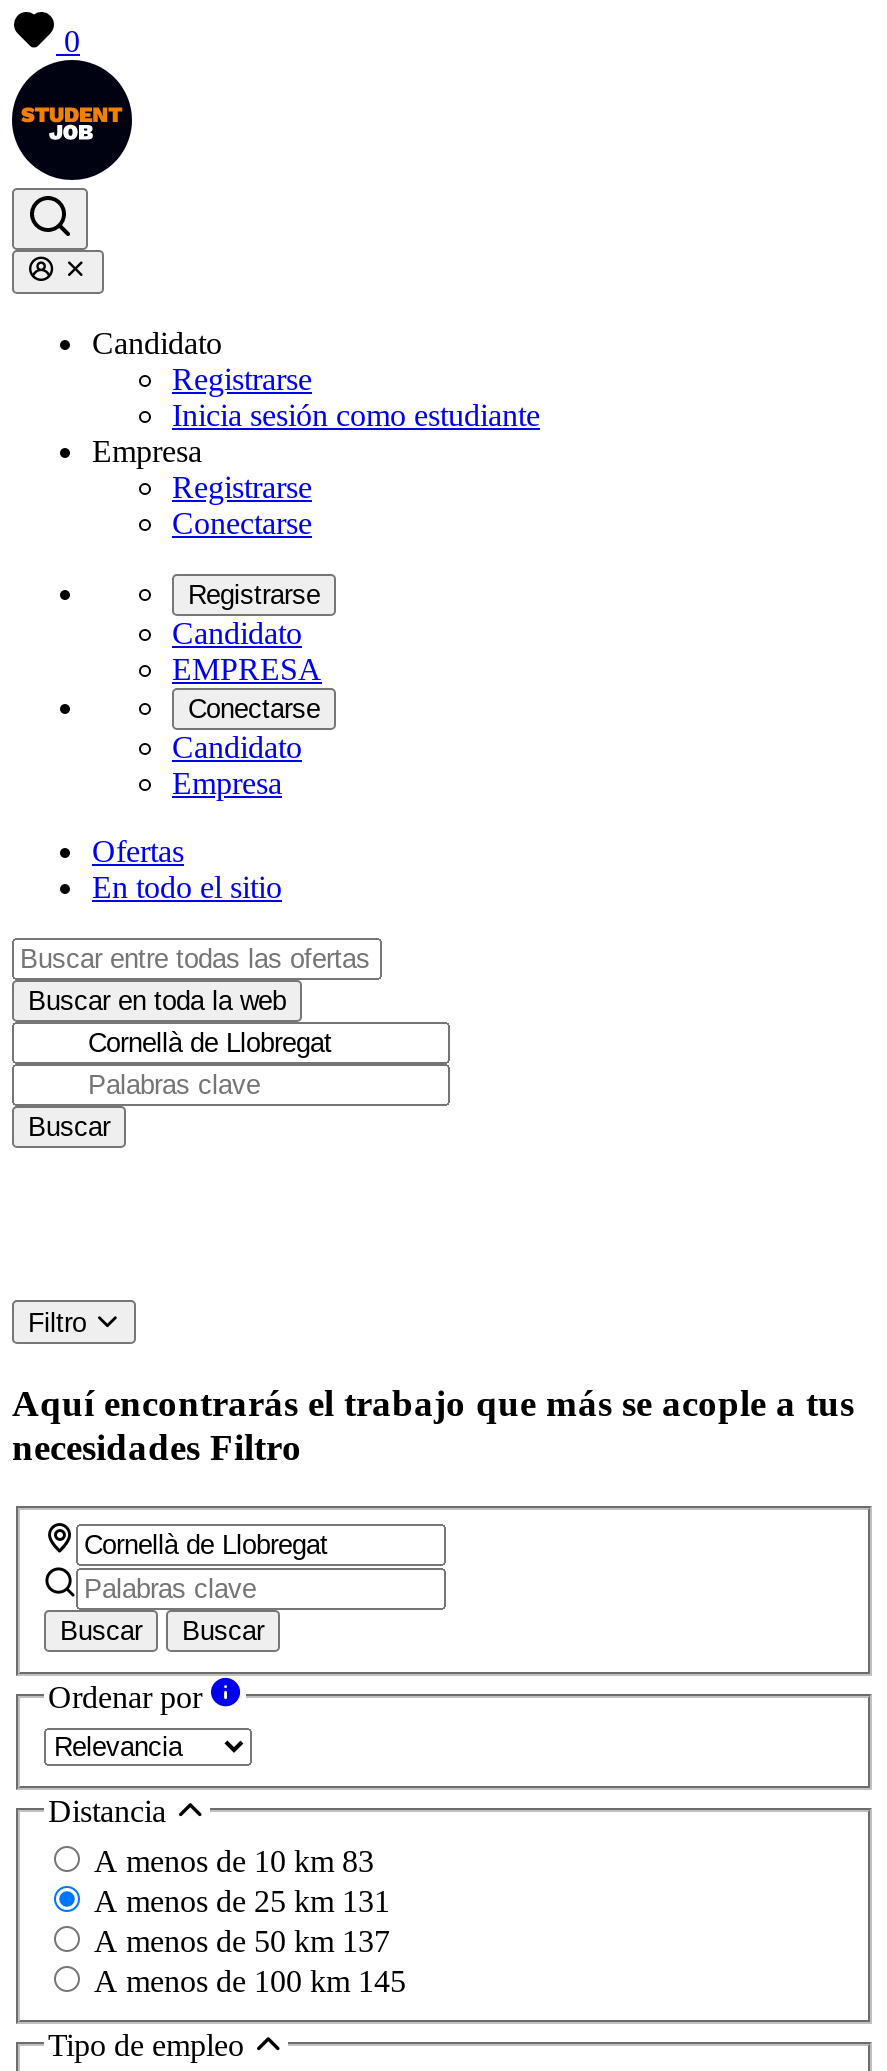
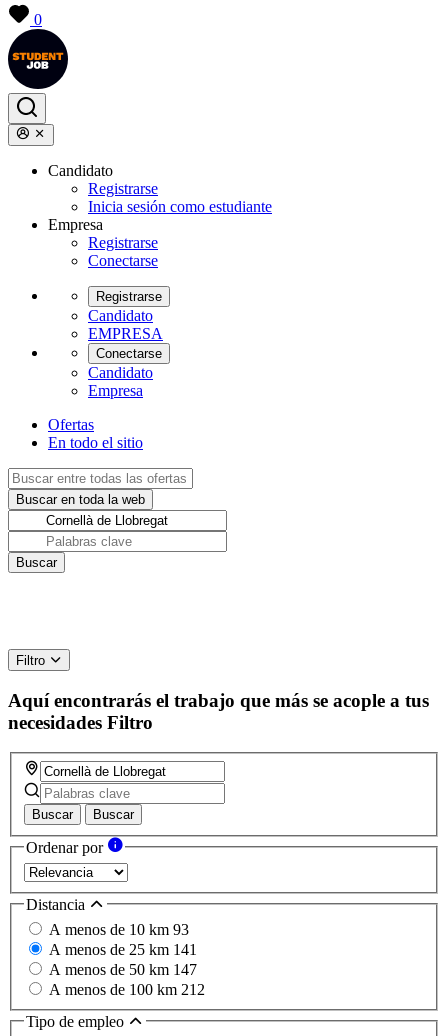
- A menos de 10 km 83
+ A menos de 10 km 93

- A menos de 25 km 131
+ A menos de 25 km 141

- A menos de 50 km 137
+ A menos de 50 km 147

- A menos de 100 km 145
+ A menos de 100 km 212
